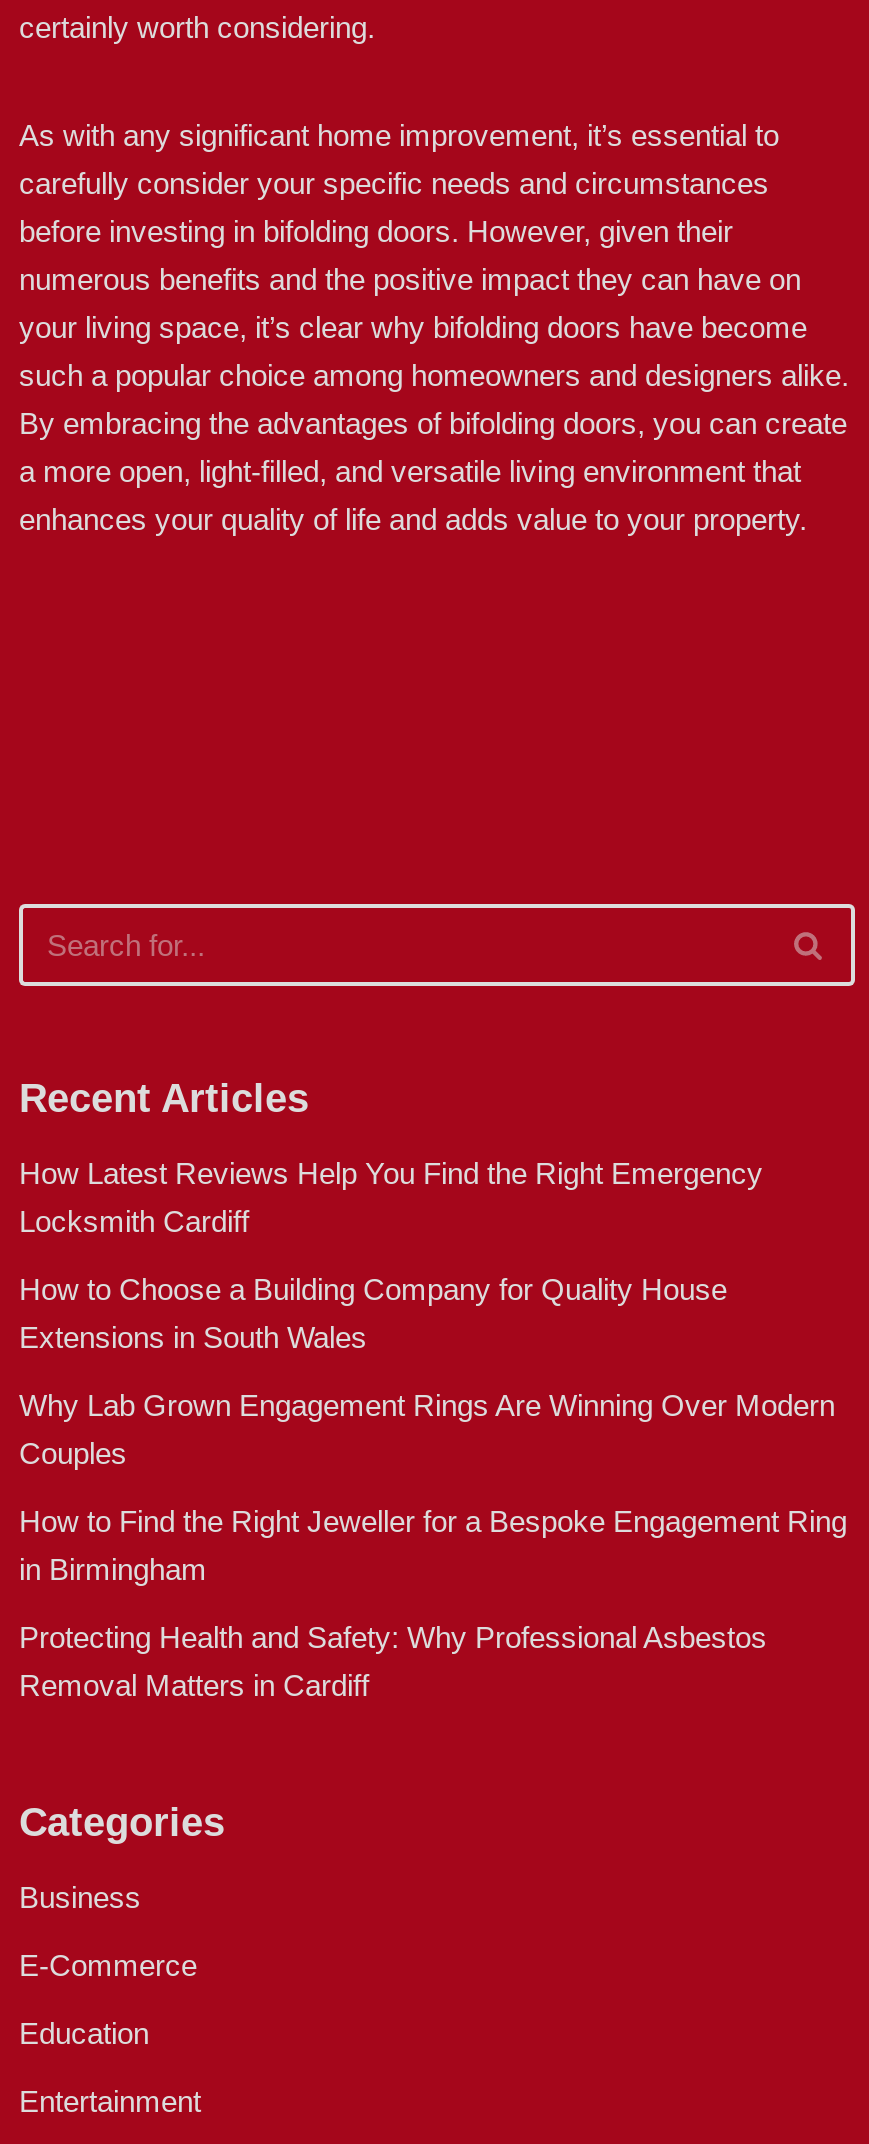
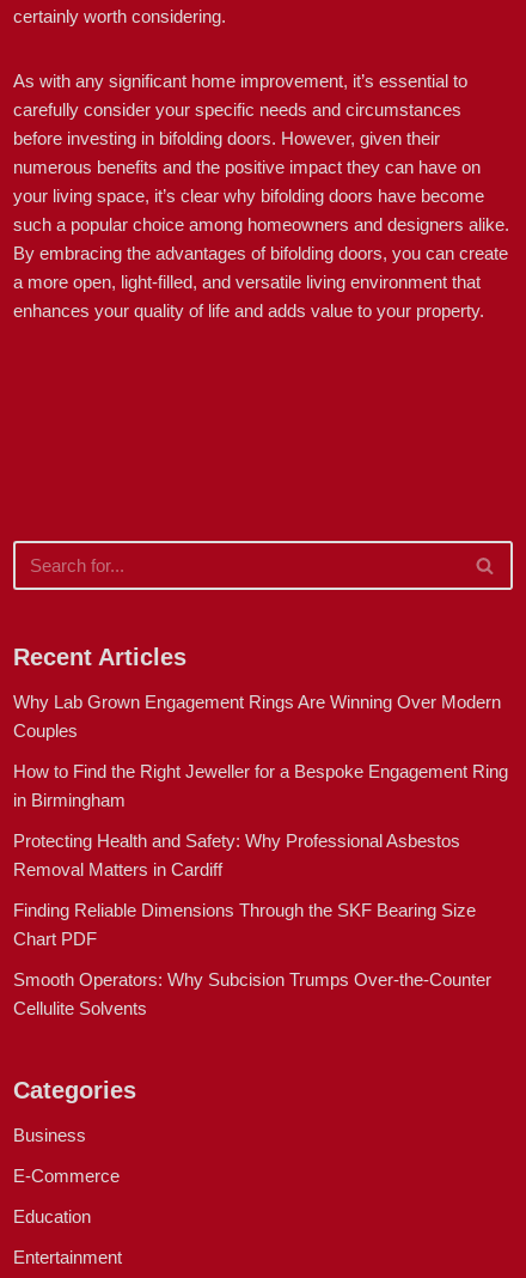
- How Latest Reviews Help You Find the Right Emergency
- Locksmith Cardiff
- How to Choose a Building Company for Quality House
- Extensions in South Wales

moved up: Why Lab Grown Engagement Rings Are Winning Over Modern | Couples | How to Find the Right Jeweller for a Bespoke Engagement Ring | in Birmingham | Protecting Health and Safety: Why Professional Asbestos | Removal Matters in Cardiff

+ Finding Reliable Dimensions Through the SKF Bearing Size
+ Chart PDF
+ Smooth Operators: Why Subcision Trumps Over-the-Counter
+ Cellulite Solvents
